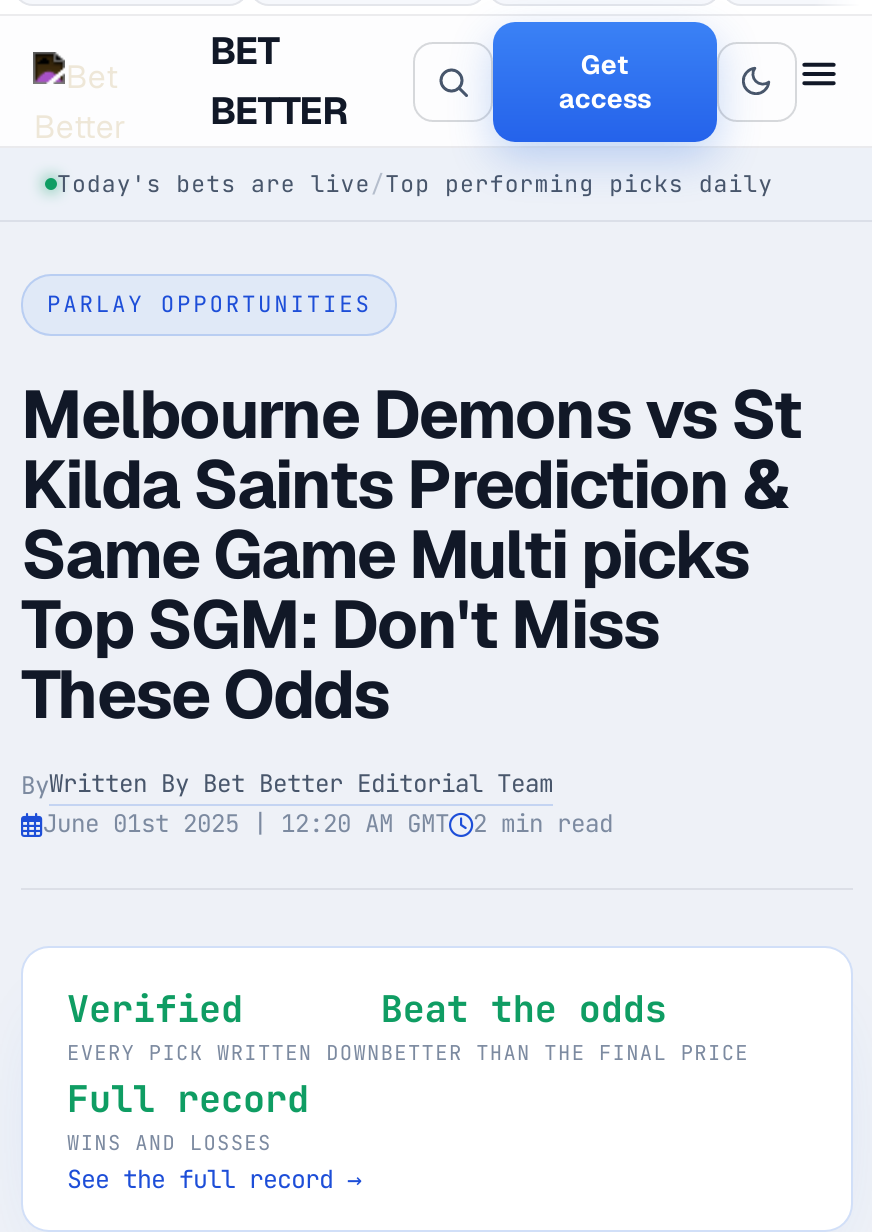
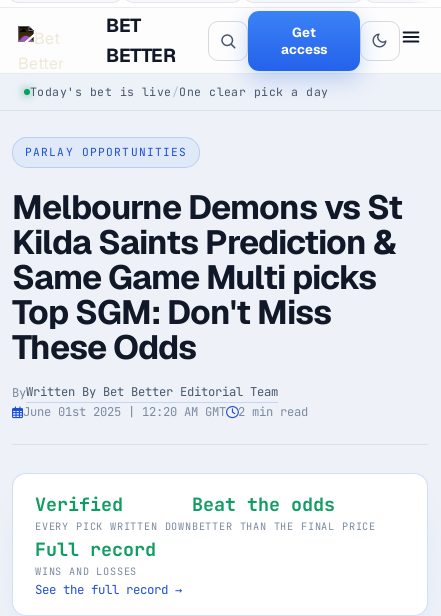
- Today's bets are live / Top performing picks daily
+ Today's bet is live / One clear pick a day
